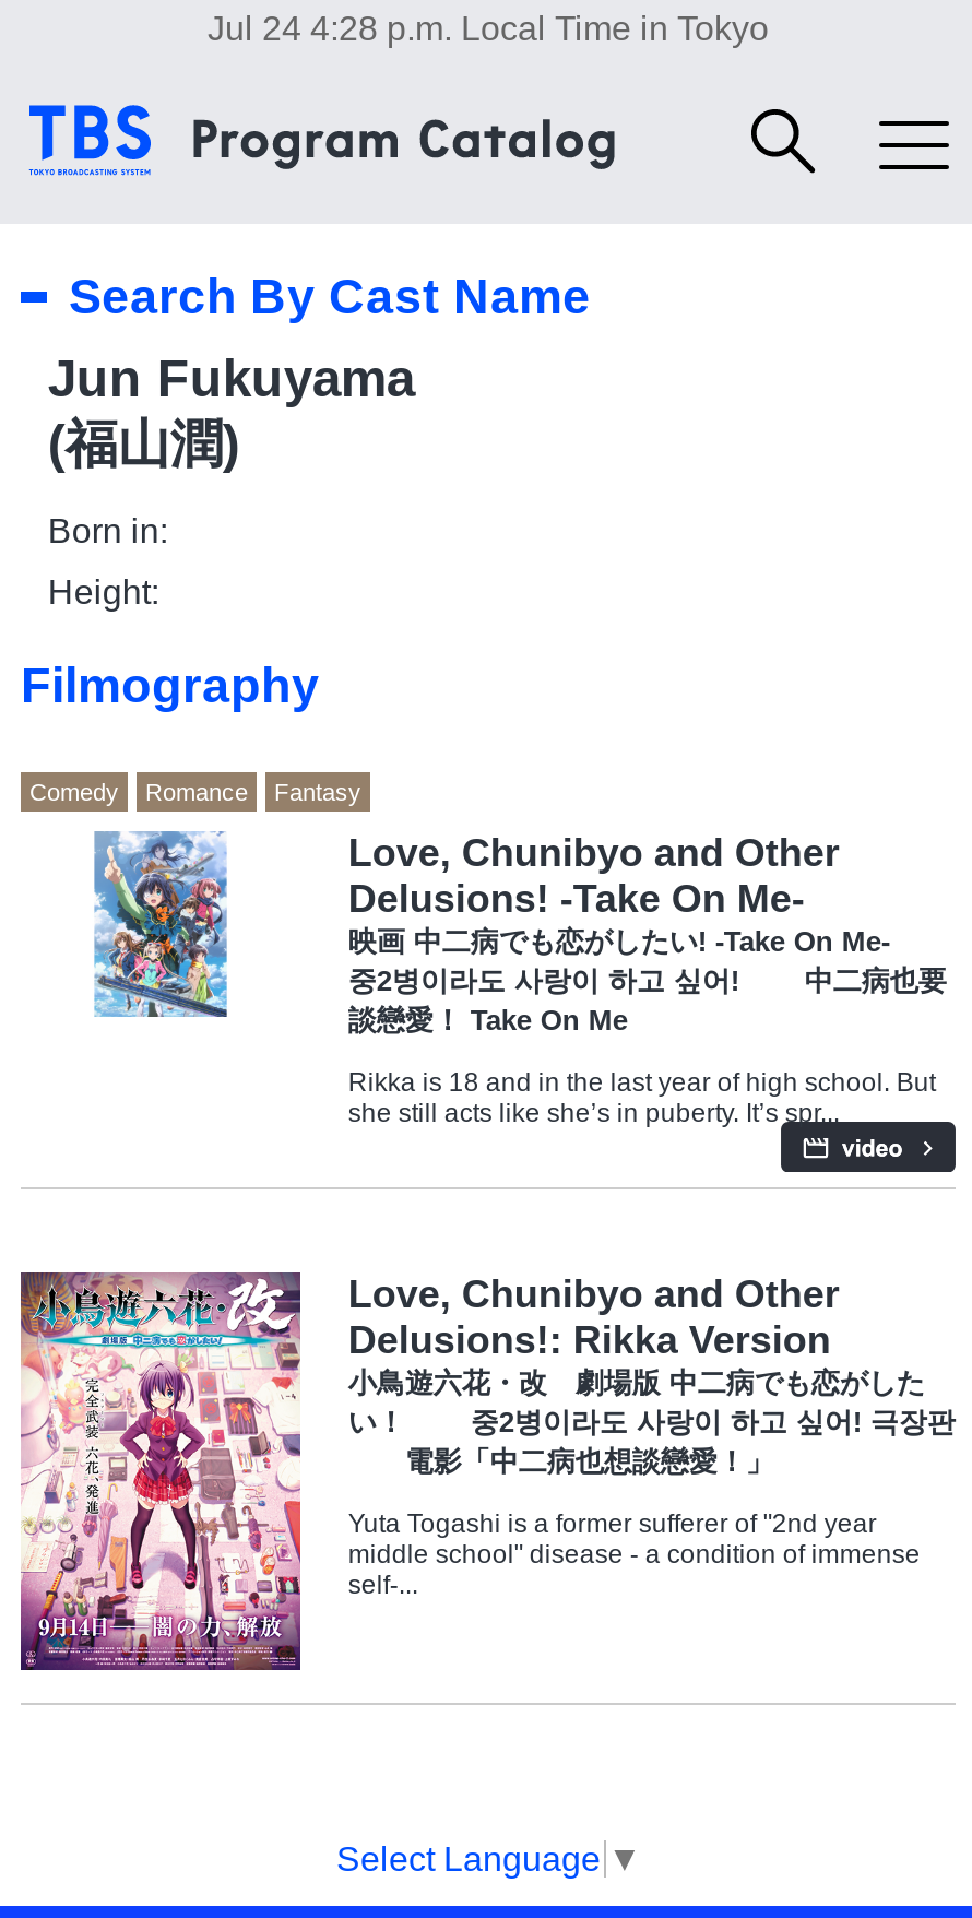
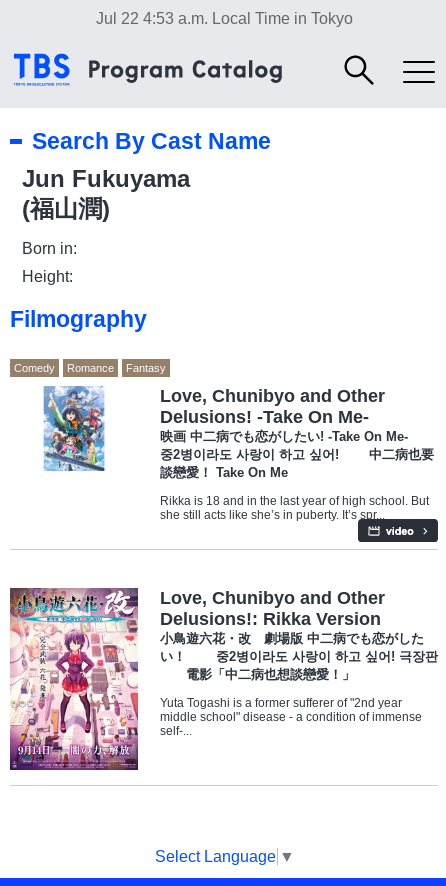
- Jul 24 4:28 p.m. Local Time in Tokyo
+ Jul 22 4:53 a.m. Local Time in Tokyo
